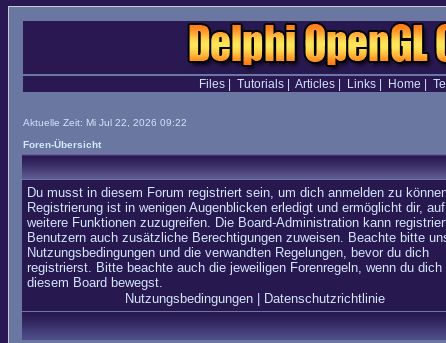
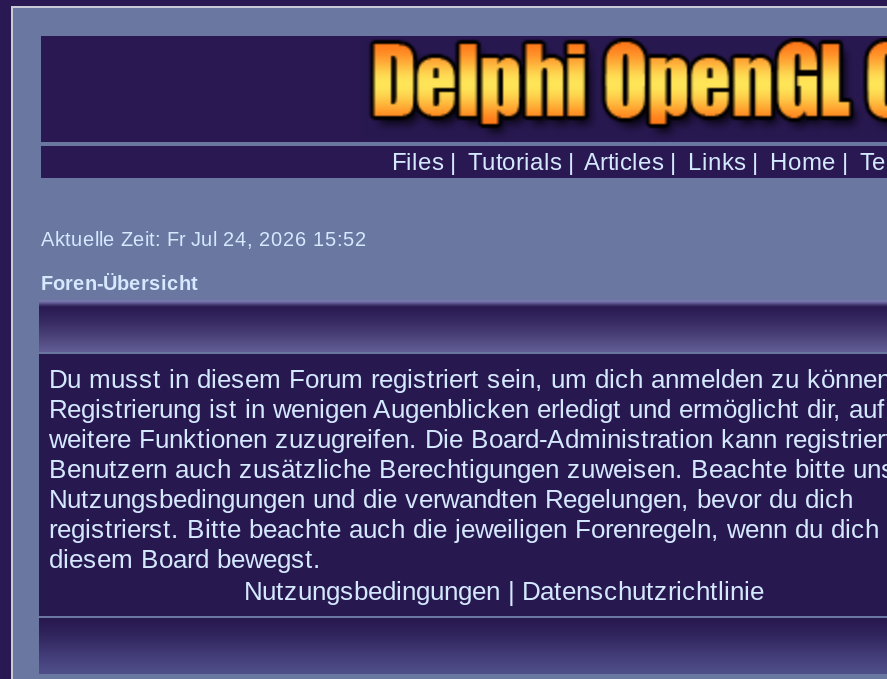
- Aktuelle Zeit: Mi Jul 22, 2026 09:22
+ Aktuelle Zeit: Fr Jul 24, 2026 15:52
